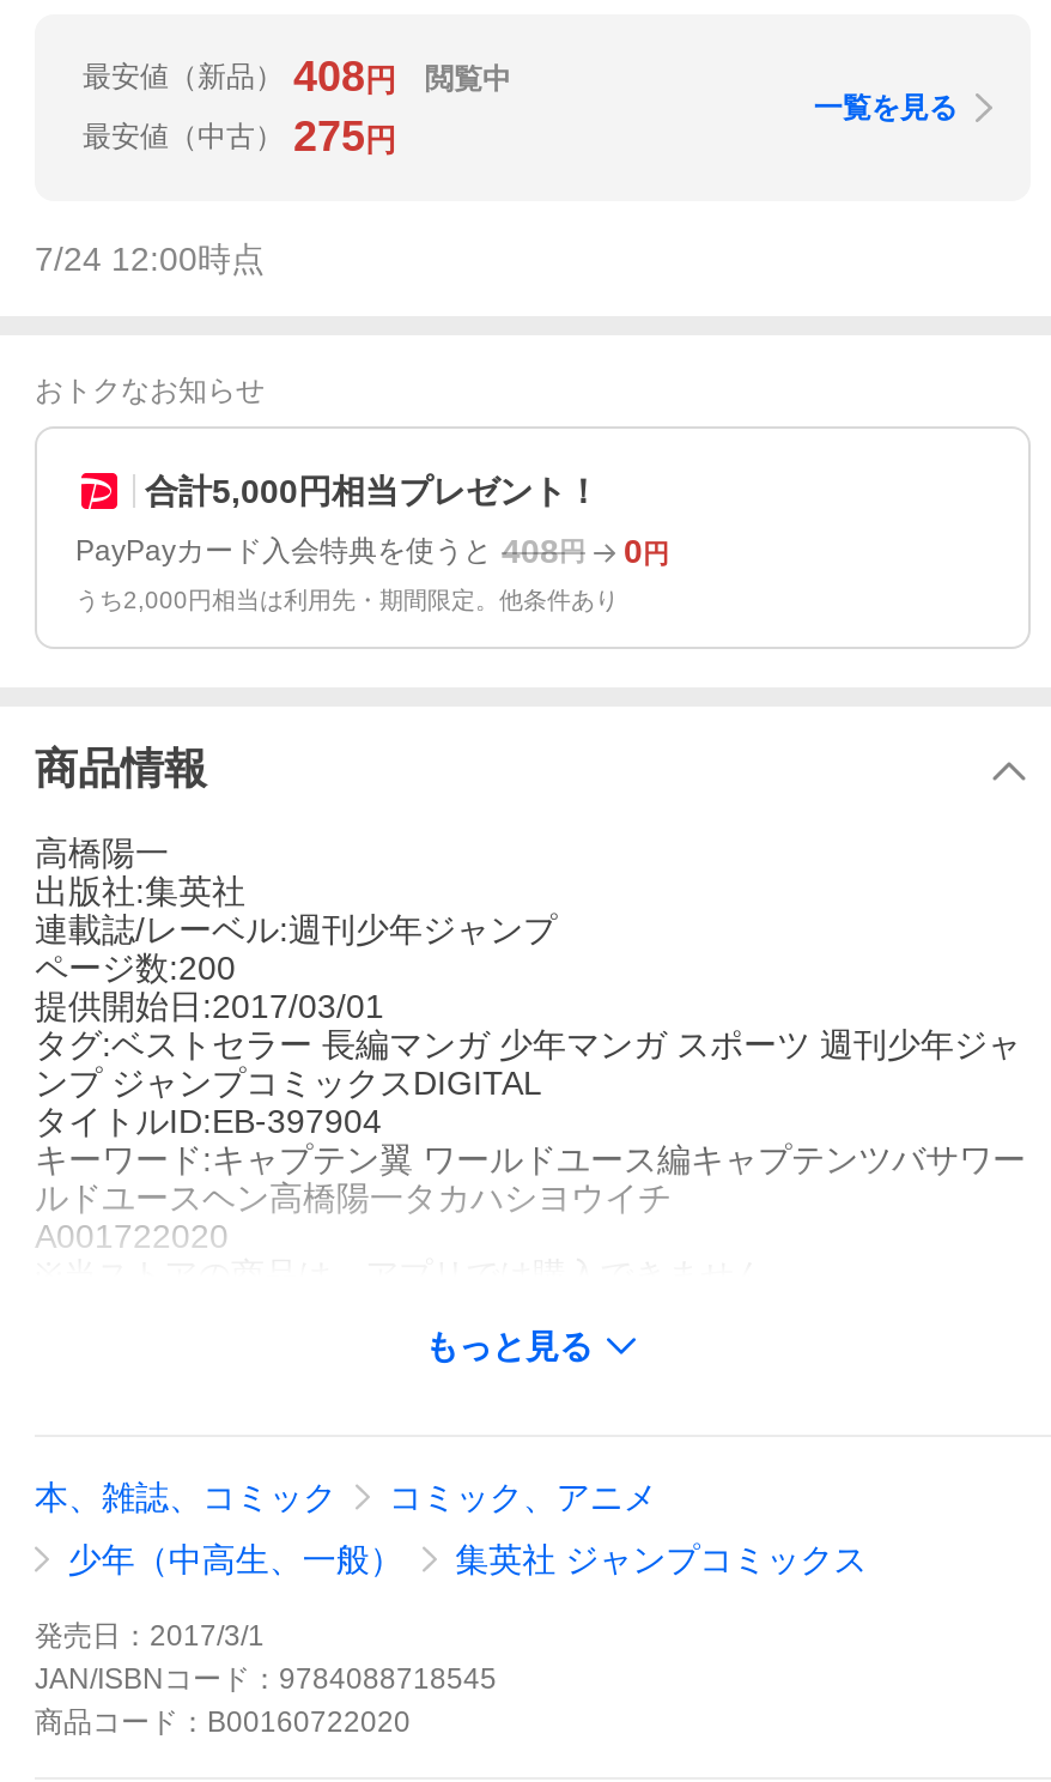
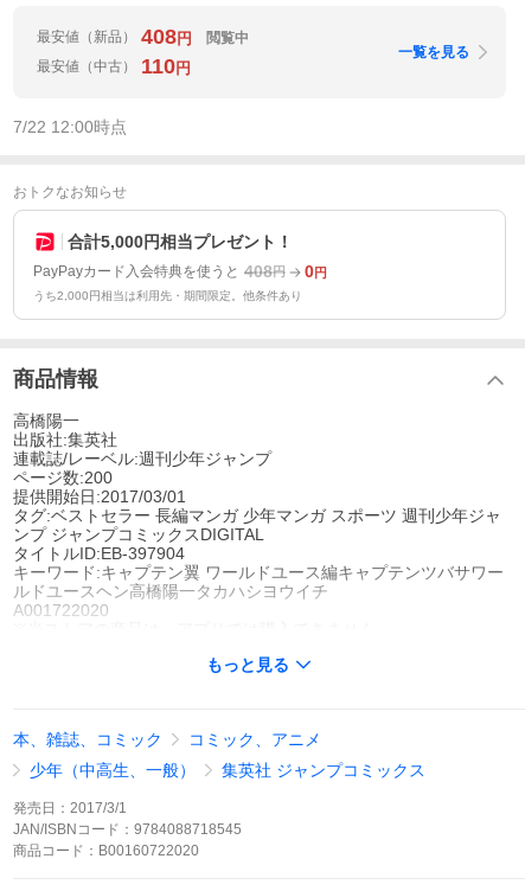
- 最安値（中古） 275円
+ 最安値（中古） 110円

- 7/24 12:00時点
+ 7/22 12:00時点
